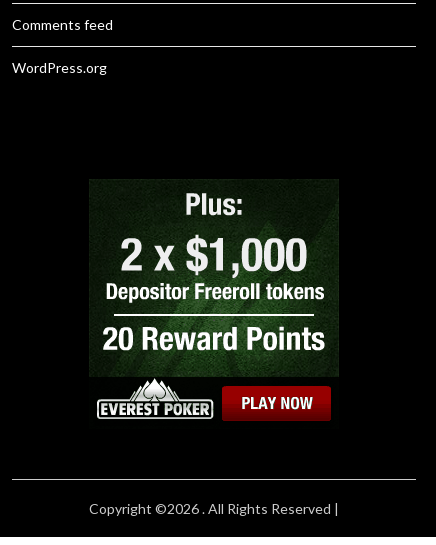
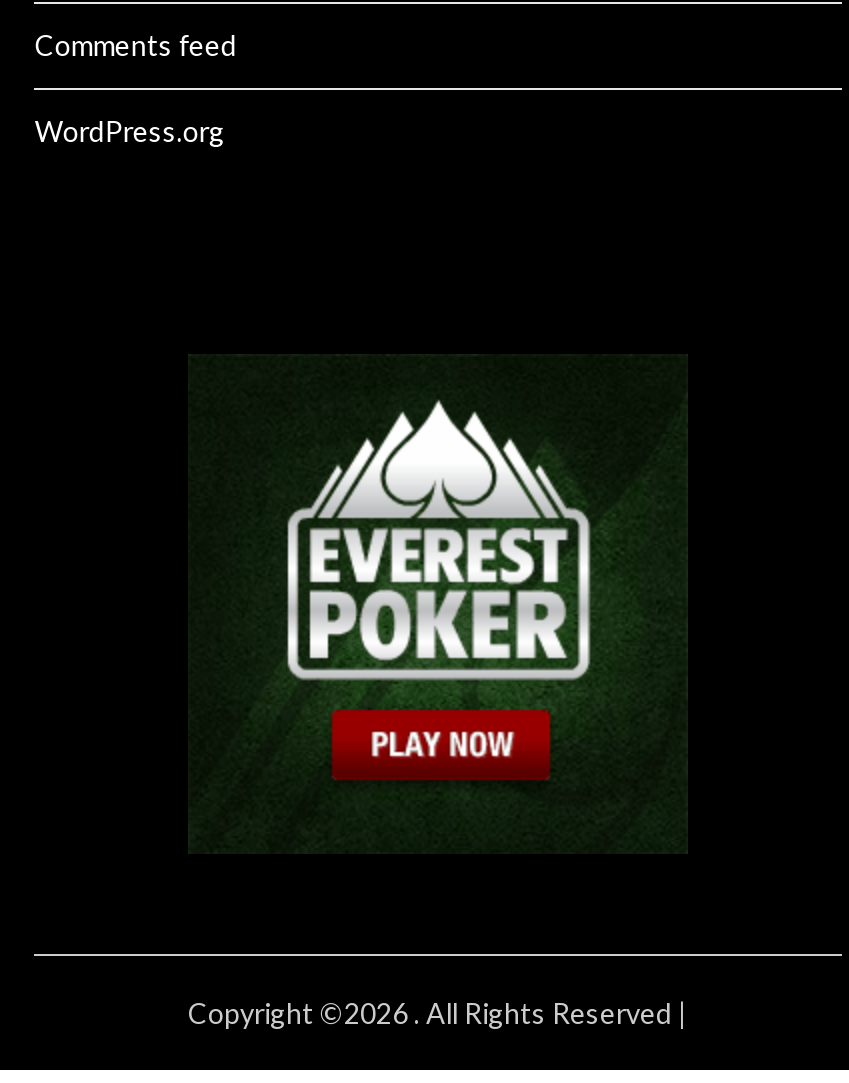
- [image]
+ [image]
